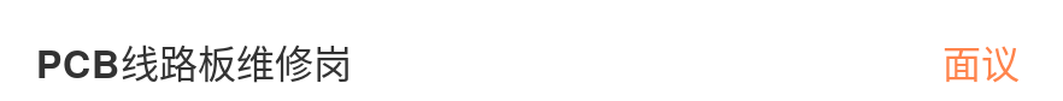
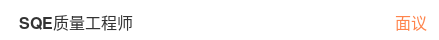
- PCB线路板维修岗
+ SQE质量工程师
